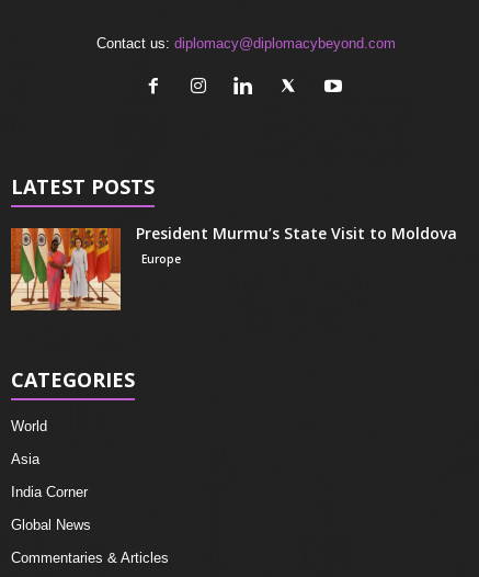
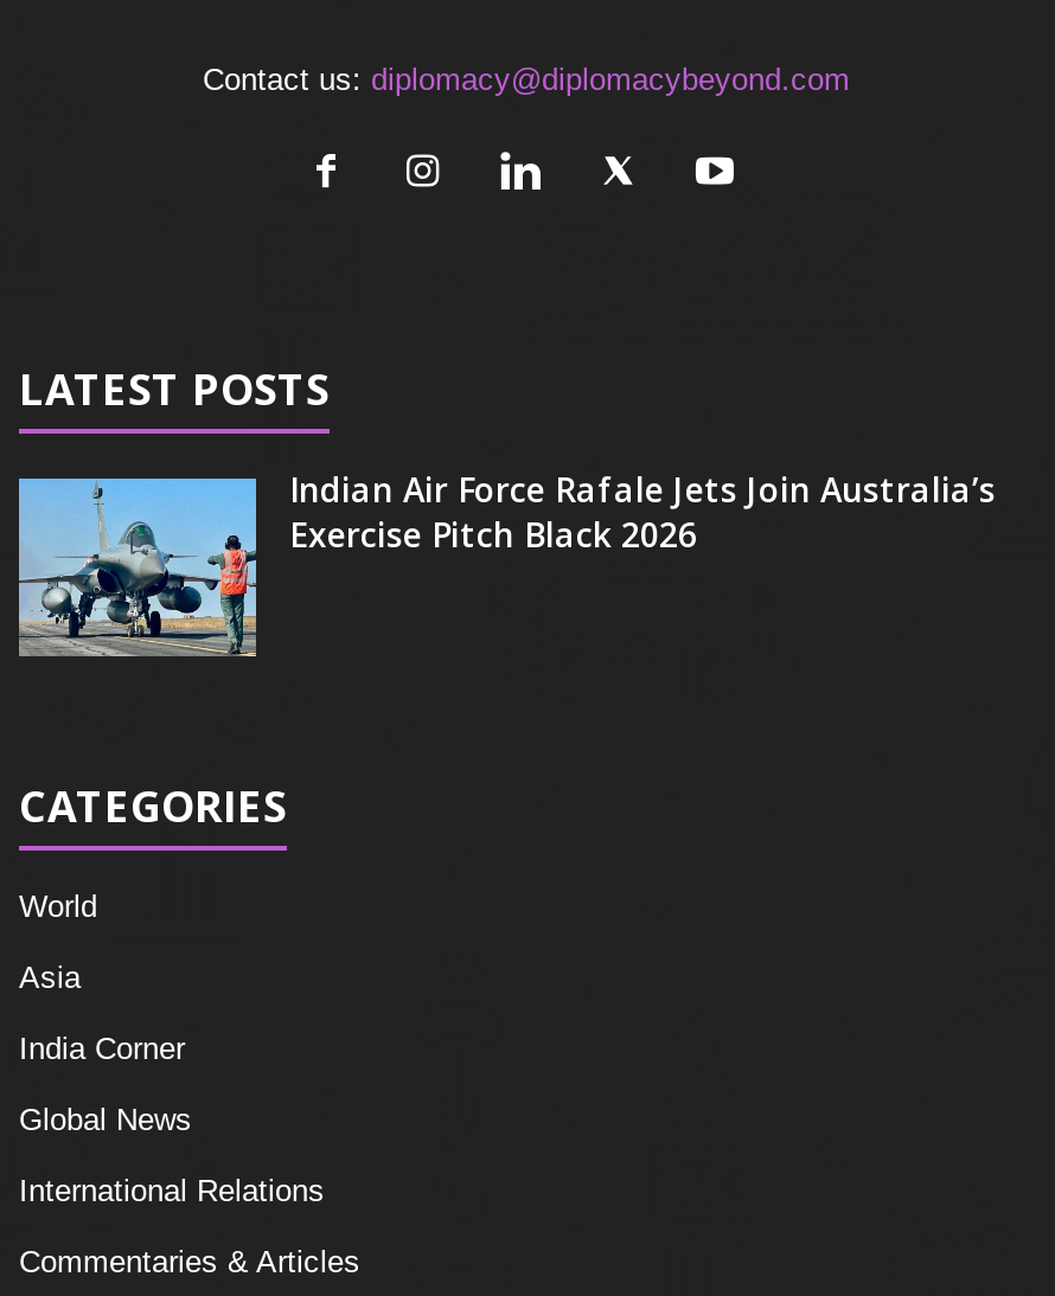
- [image]
- President Murmu’s State Visit to Moldova
- Europe
+ [image]
+ Indian Air Force Rafale Jets Join Australia’s
+ Exercise Pitch Black 2026

+ International Relations
